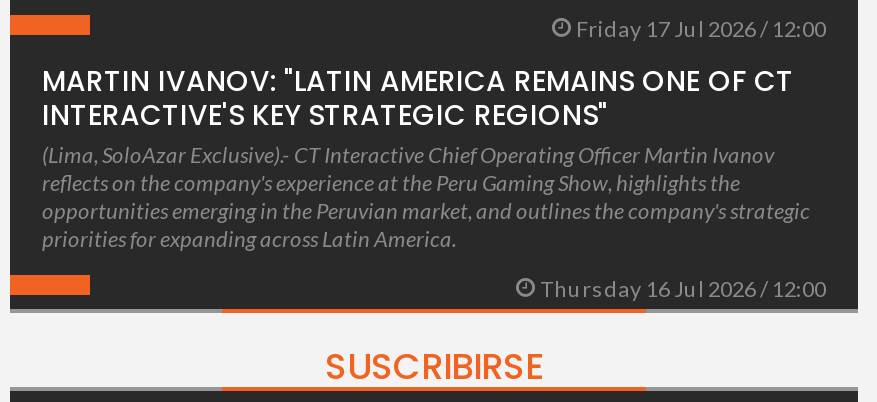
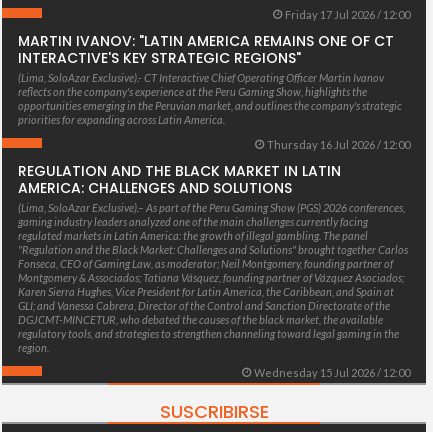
+ REGULATION AND THE BLACK MARKET IN LATIN
+ AMERICA: CHALLENGES AND SOLUTIONS
+ (Lima, SoloAzar Exclusive).– As part of the Peru Gaming Show (PGS) 2026 conferences,
+ gaming industry leaders analyzed one of the main challenges currently facing
+ regulated markets in Latin America: the growth of illegal gambling. The panel
+ "Regulation and the Black Market: Challenges and Solutions" brought together Carlos
+ Fonseca, CEO of Gaming Law, as moderator; Neil Montgomery, founding partner of
+ Montgomery & Associados; Tatiana Vásquez, founding partner of Vázquez Asociados;
+ Karen Sierra Hughes, Vice President for Latin America, the Caribbean, and Spain at
+ GLI; and Vanessa Cabrera, Director of the Control and Sanction Directorate of the
+ DGJCMT-MINCETUR, who debated the causes of the black market, the available
+ regulatory tools, and strategies to strengthen channeling toward legal gaming in the
+ region.
+ Wednesday 15 Jul 2026 / 12:00
